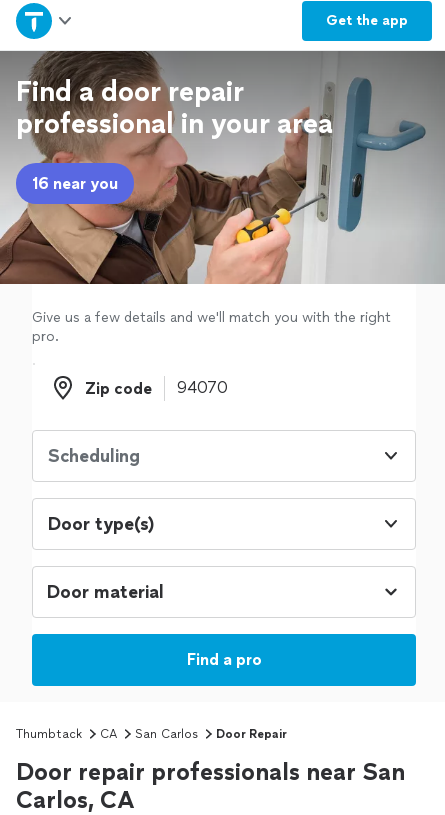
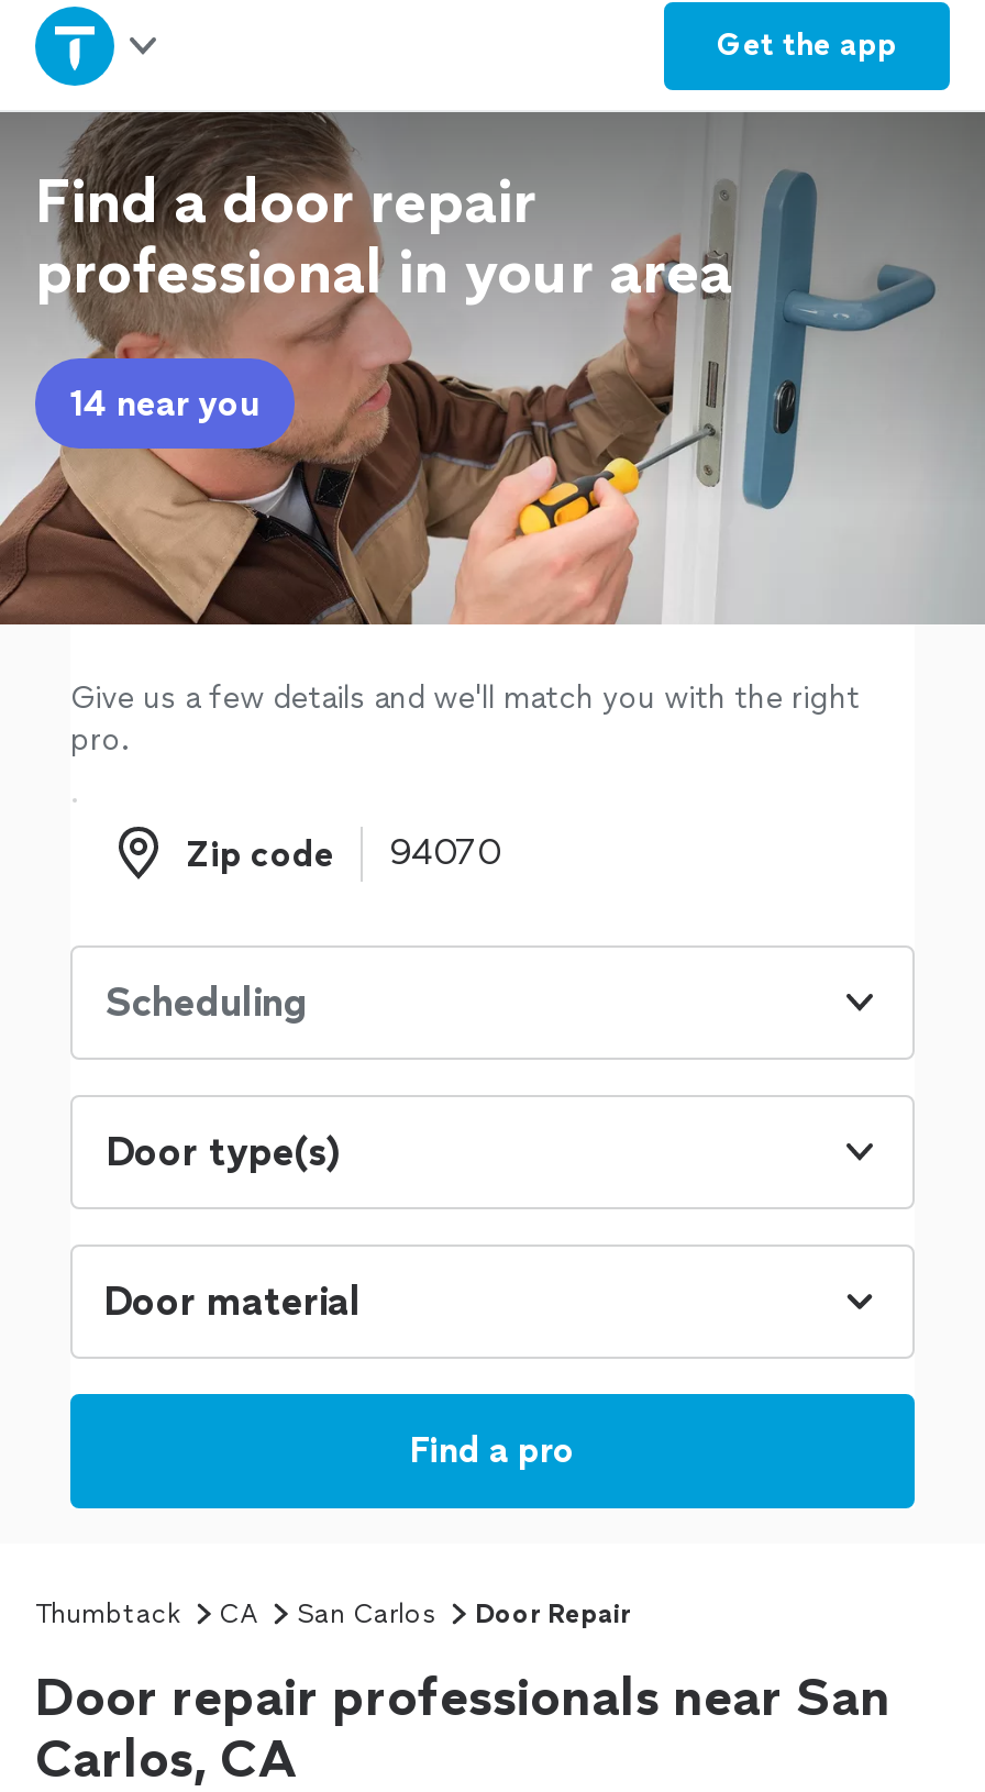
- 16 near you
+ 14 near you
